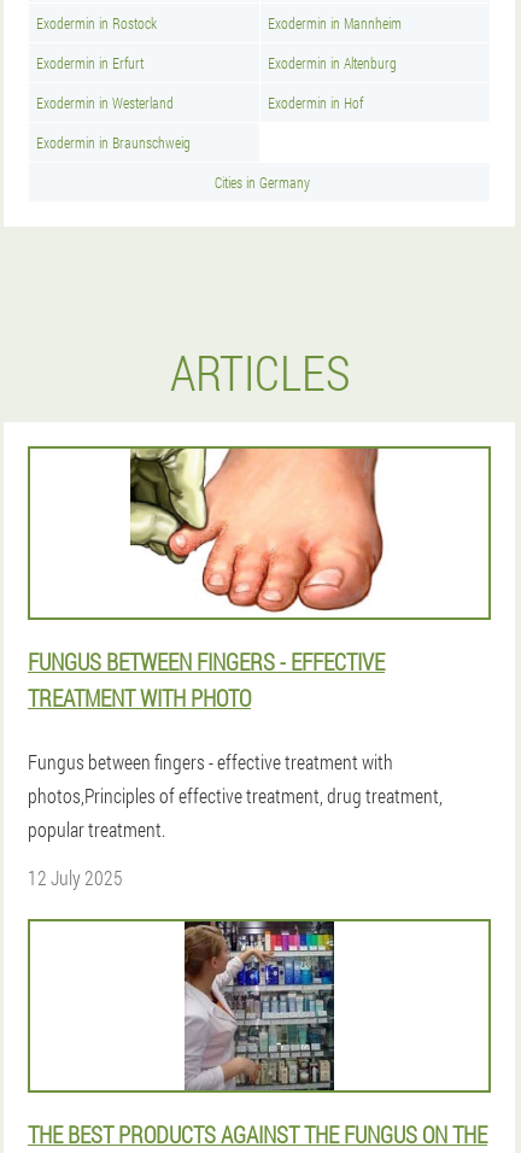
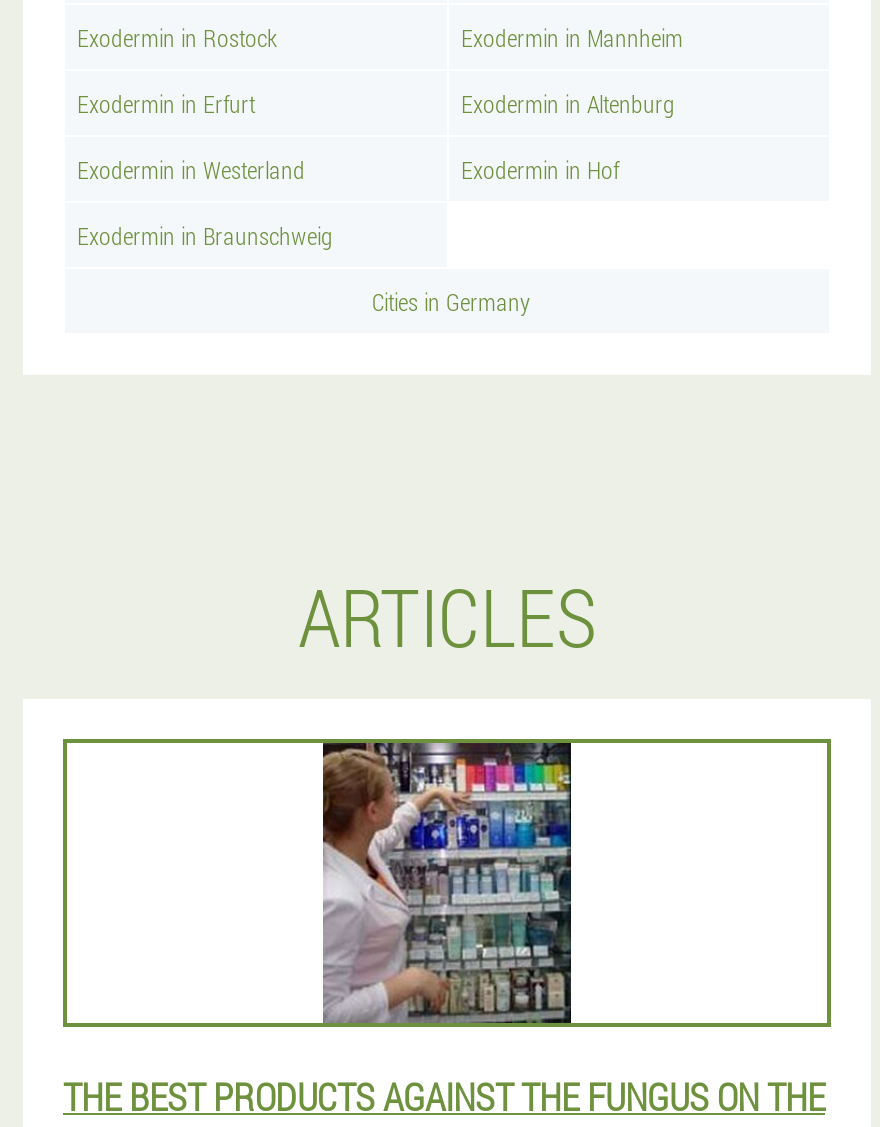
- [image]
- FUNGUS BETWEEN FINGERS - EFFECTIVE
- TREATMENT WITH PHOTO
- Fungus between fingers - effective treatment with
- photos,Principles of effective treatment, drug treatment,
- popular treatment.
- 12 July 2025
